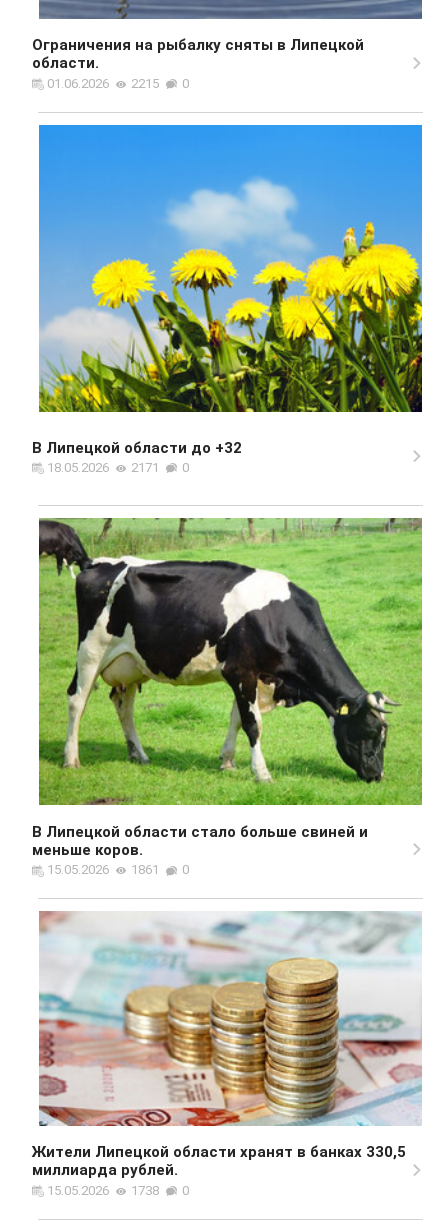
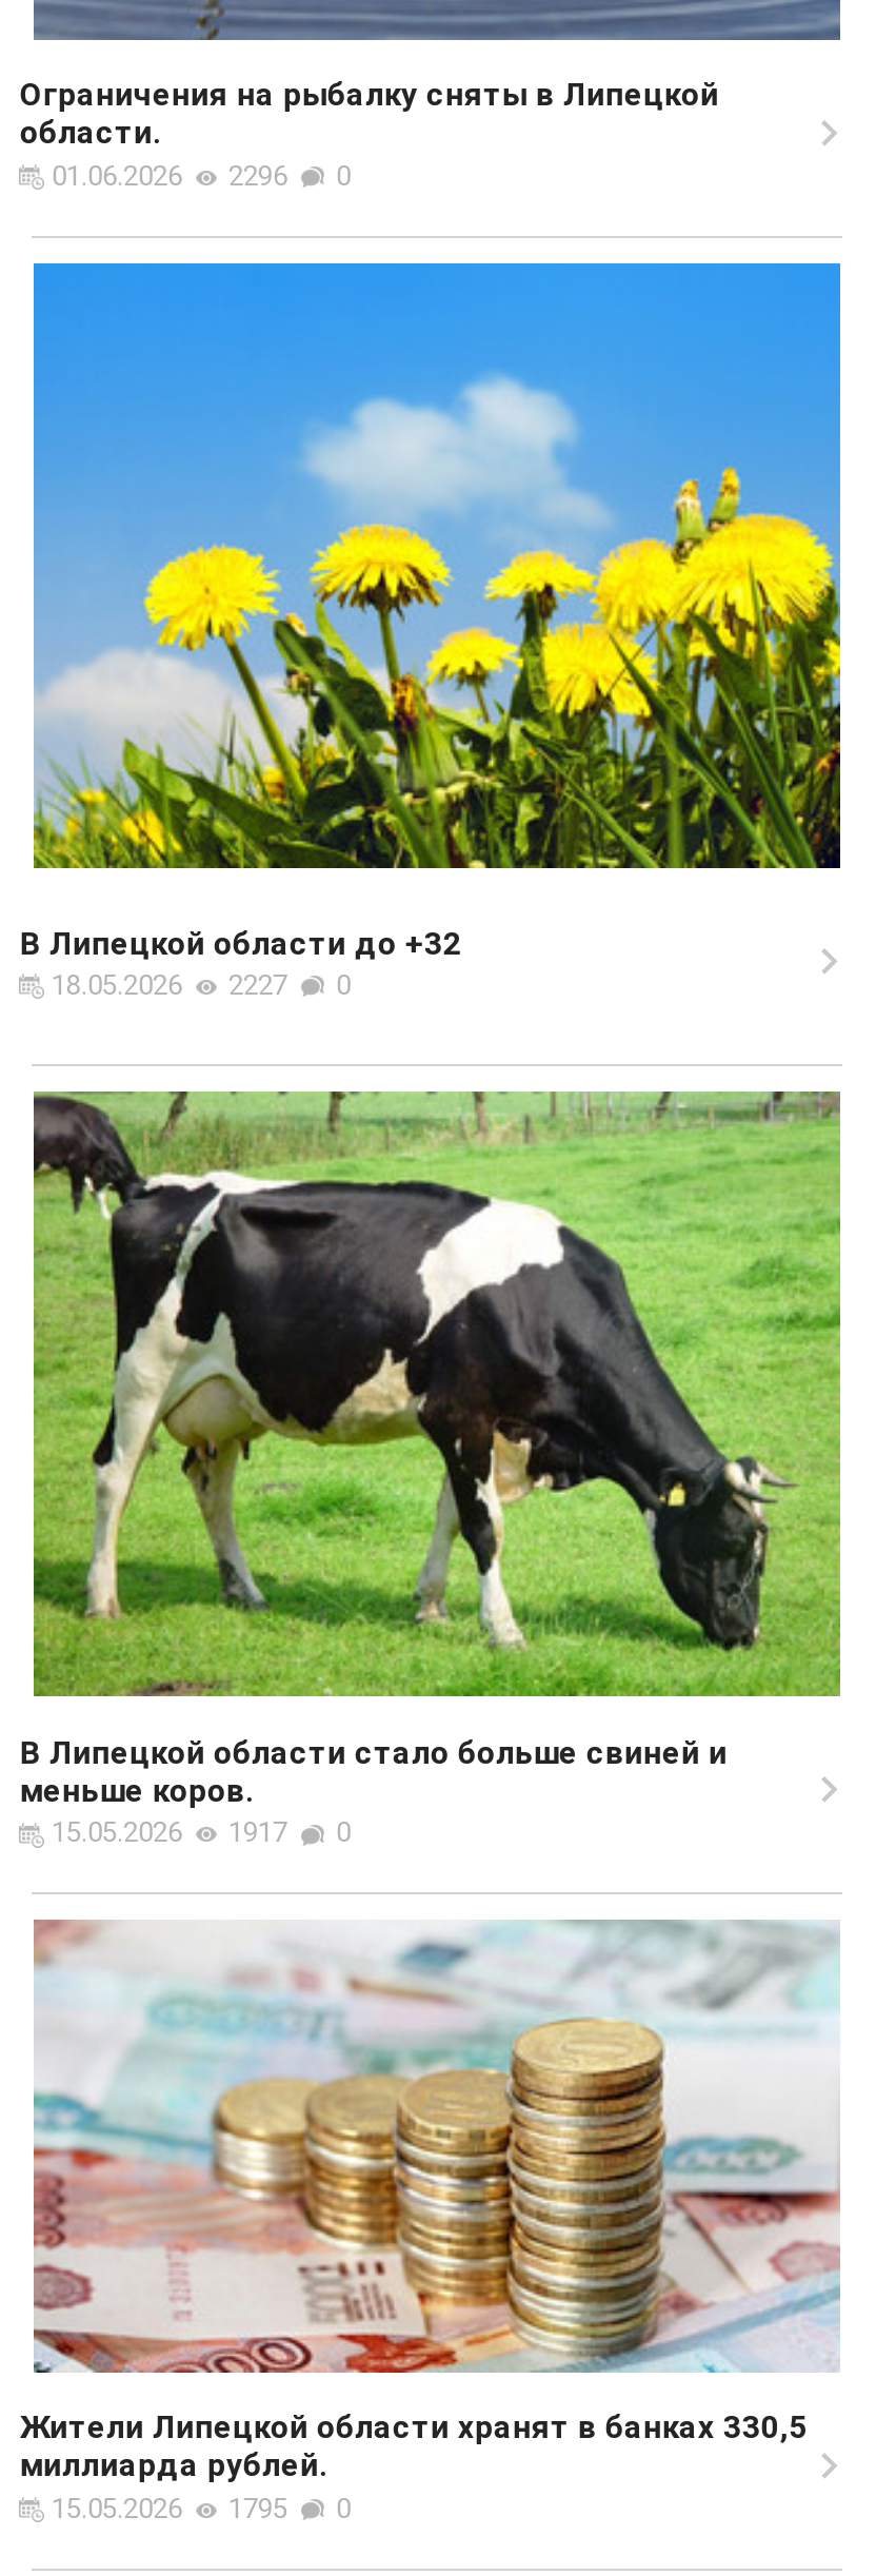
- 01.06.2026 2215 0
+ 01.06.2026 2296 0

- 18.05.2026 2171 0
+ 18.05.2026 2227 0

- 15.05.2026 1861 0
+ 15.05.2026 1917 0

- 15.05.2026 1738 0
+ 15.05.2026 1795 0
